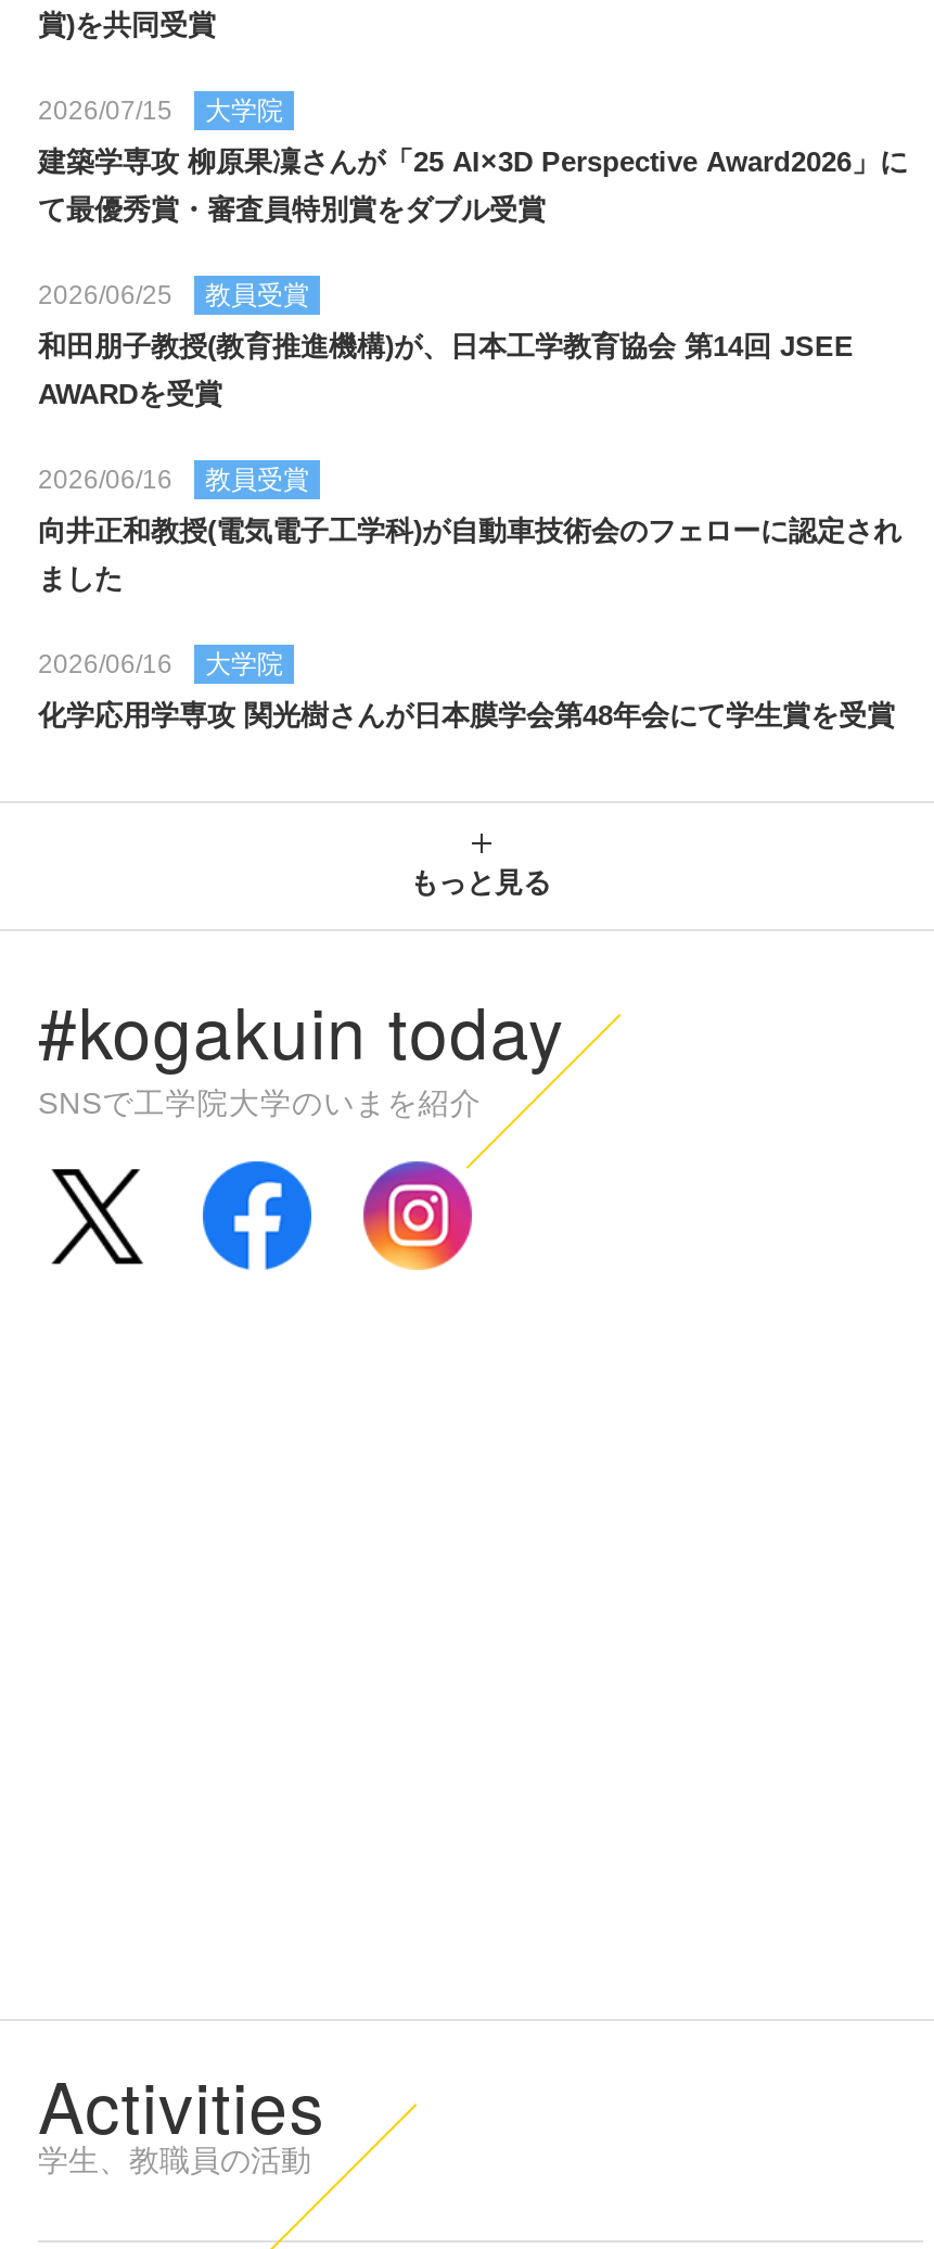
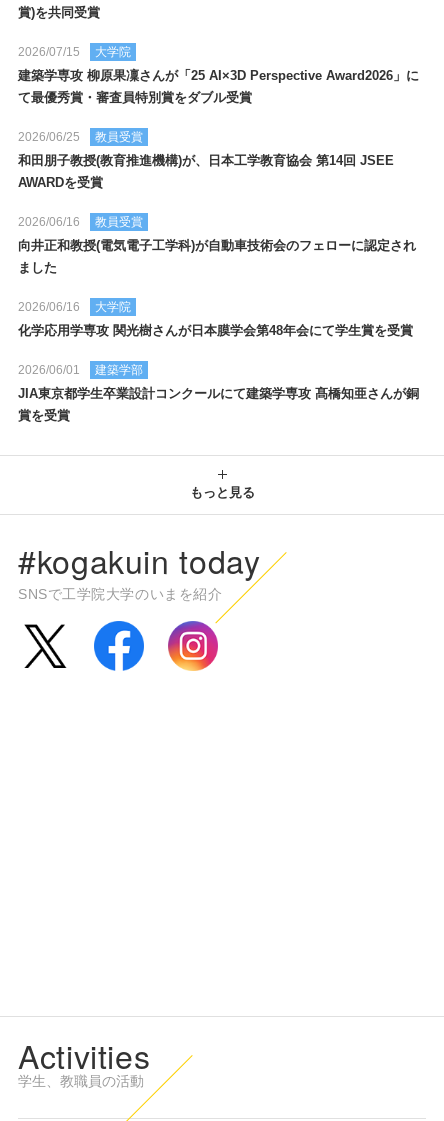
+ 2026/06/01
+ 建築学部
+ JIA東京都学生卒業設計コンクールにて建築学専攻 髙橋知亜さんが銅
+ 賞を受賞
